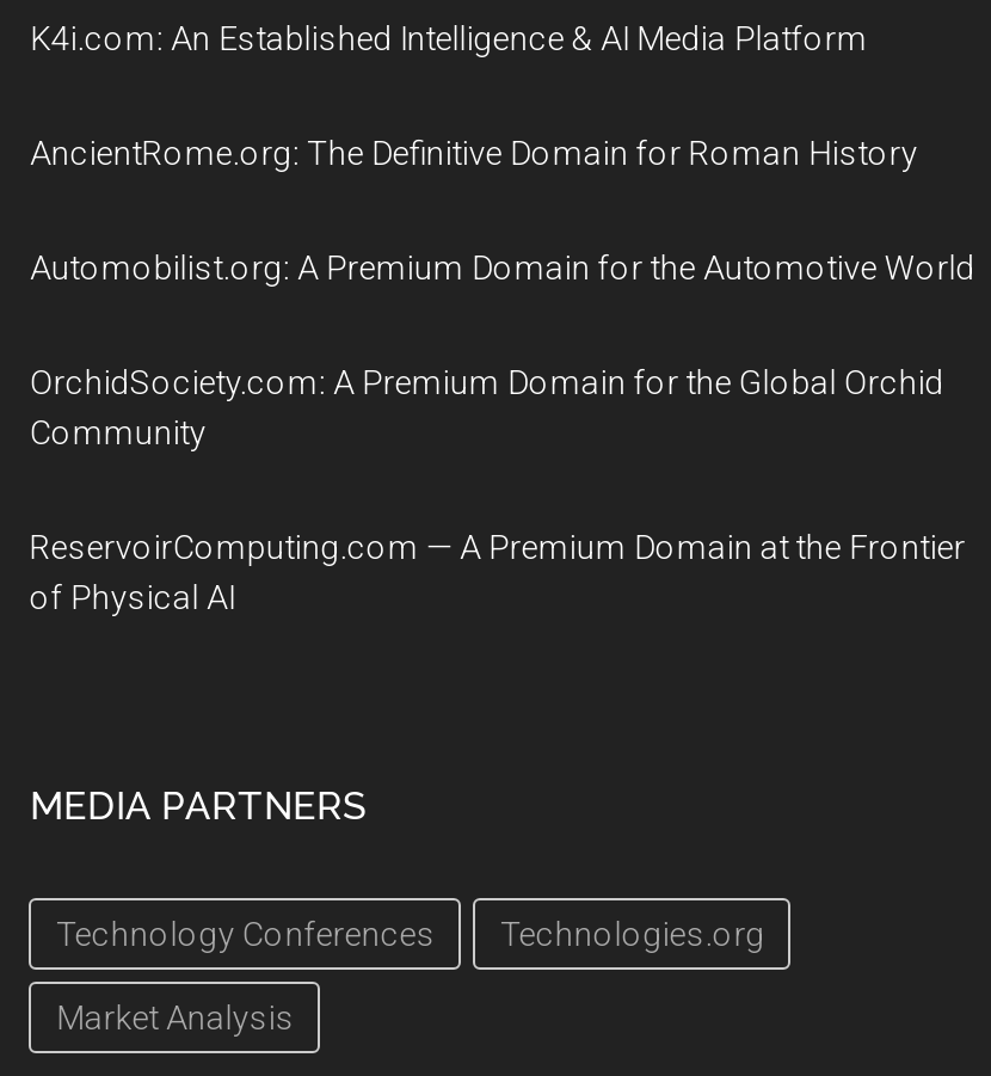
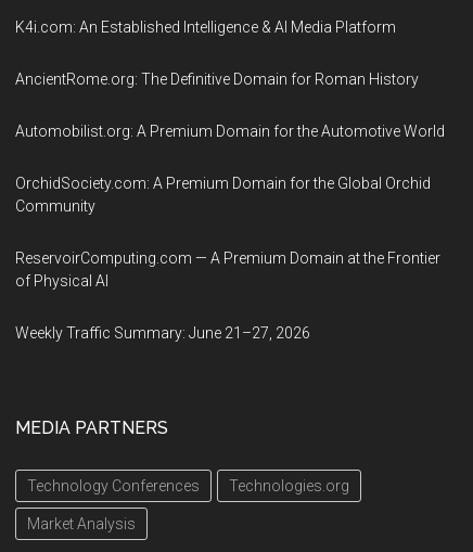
+ Weekly Traffic Summary: June 21–27, 2026
